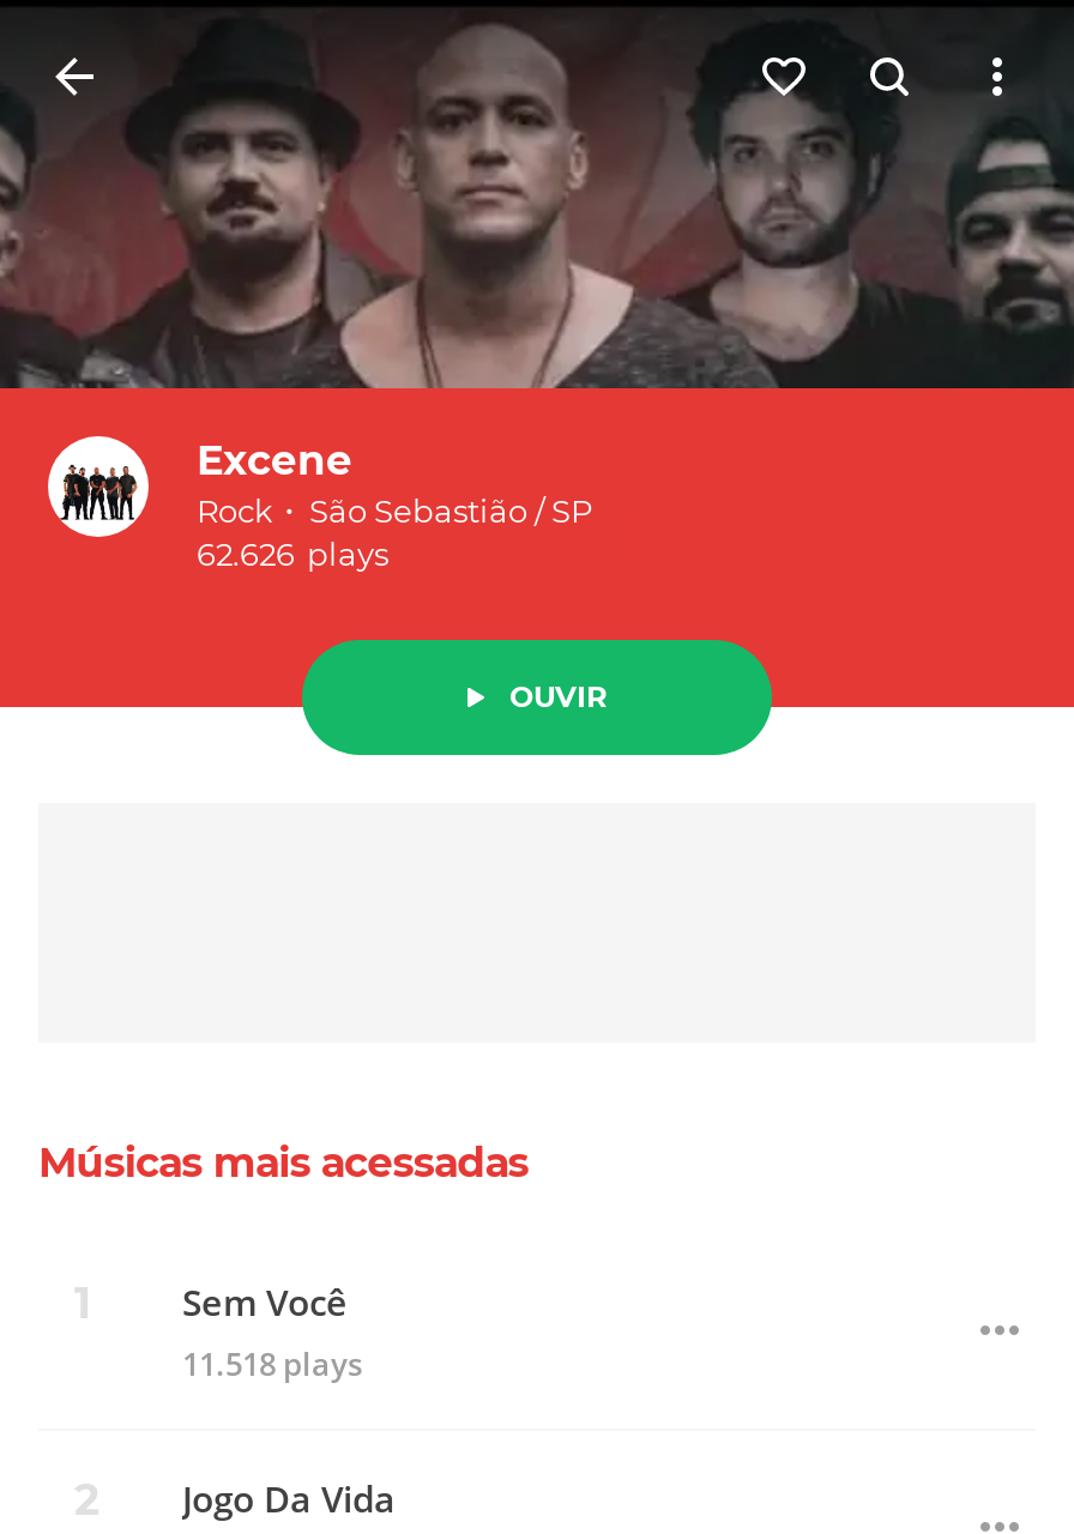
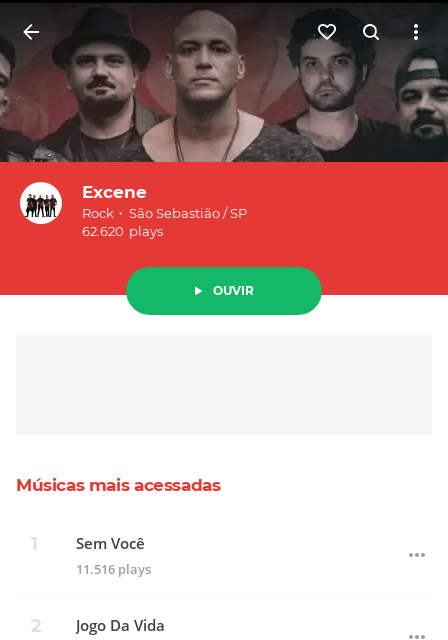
- 62.626 plays
+ 62.620 plays

- 11.518 plays
+ 11.516 plays
